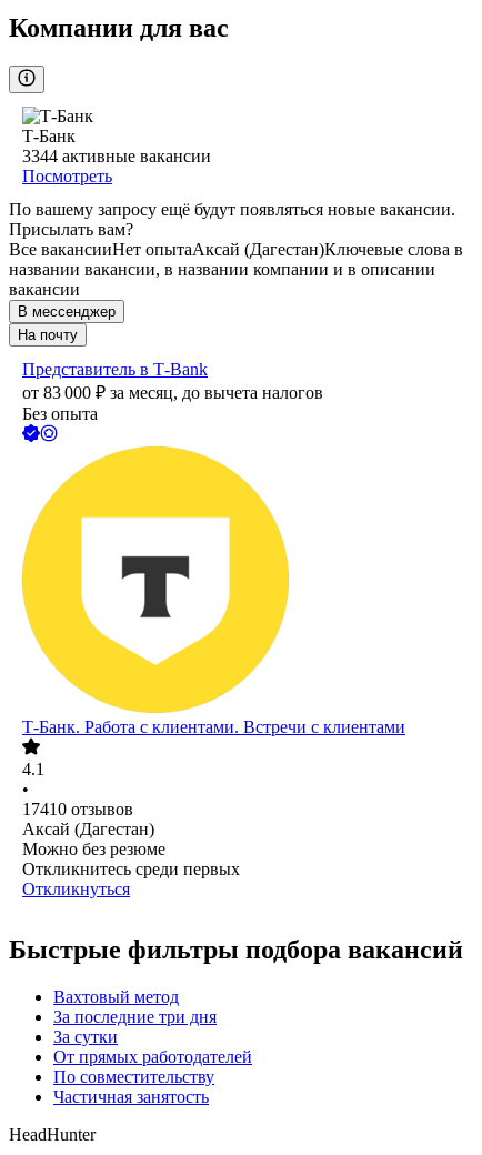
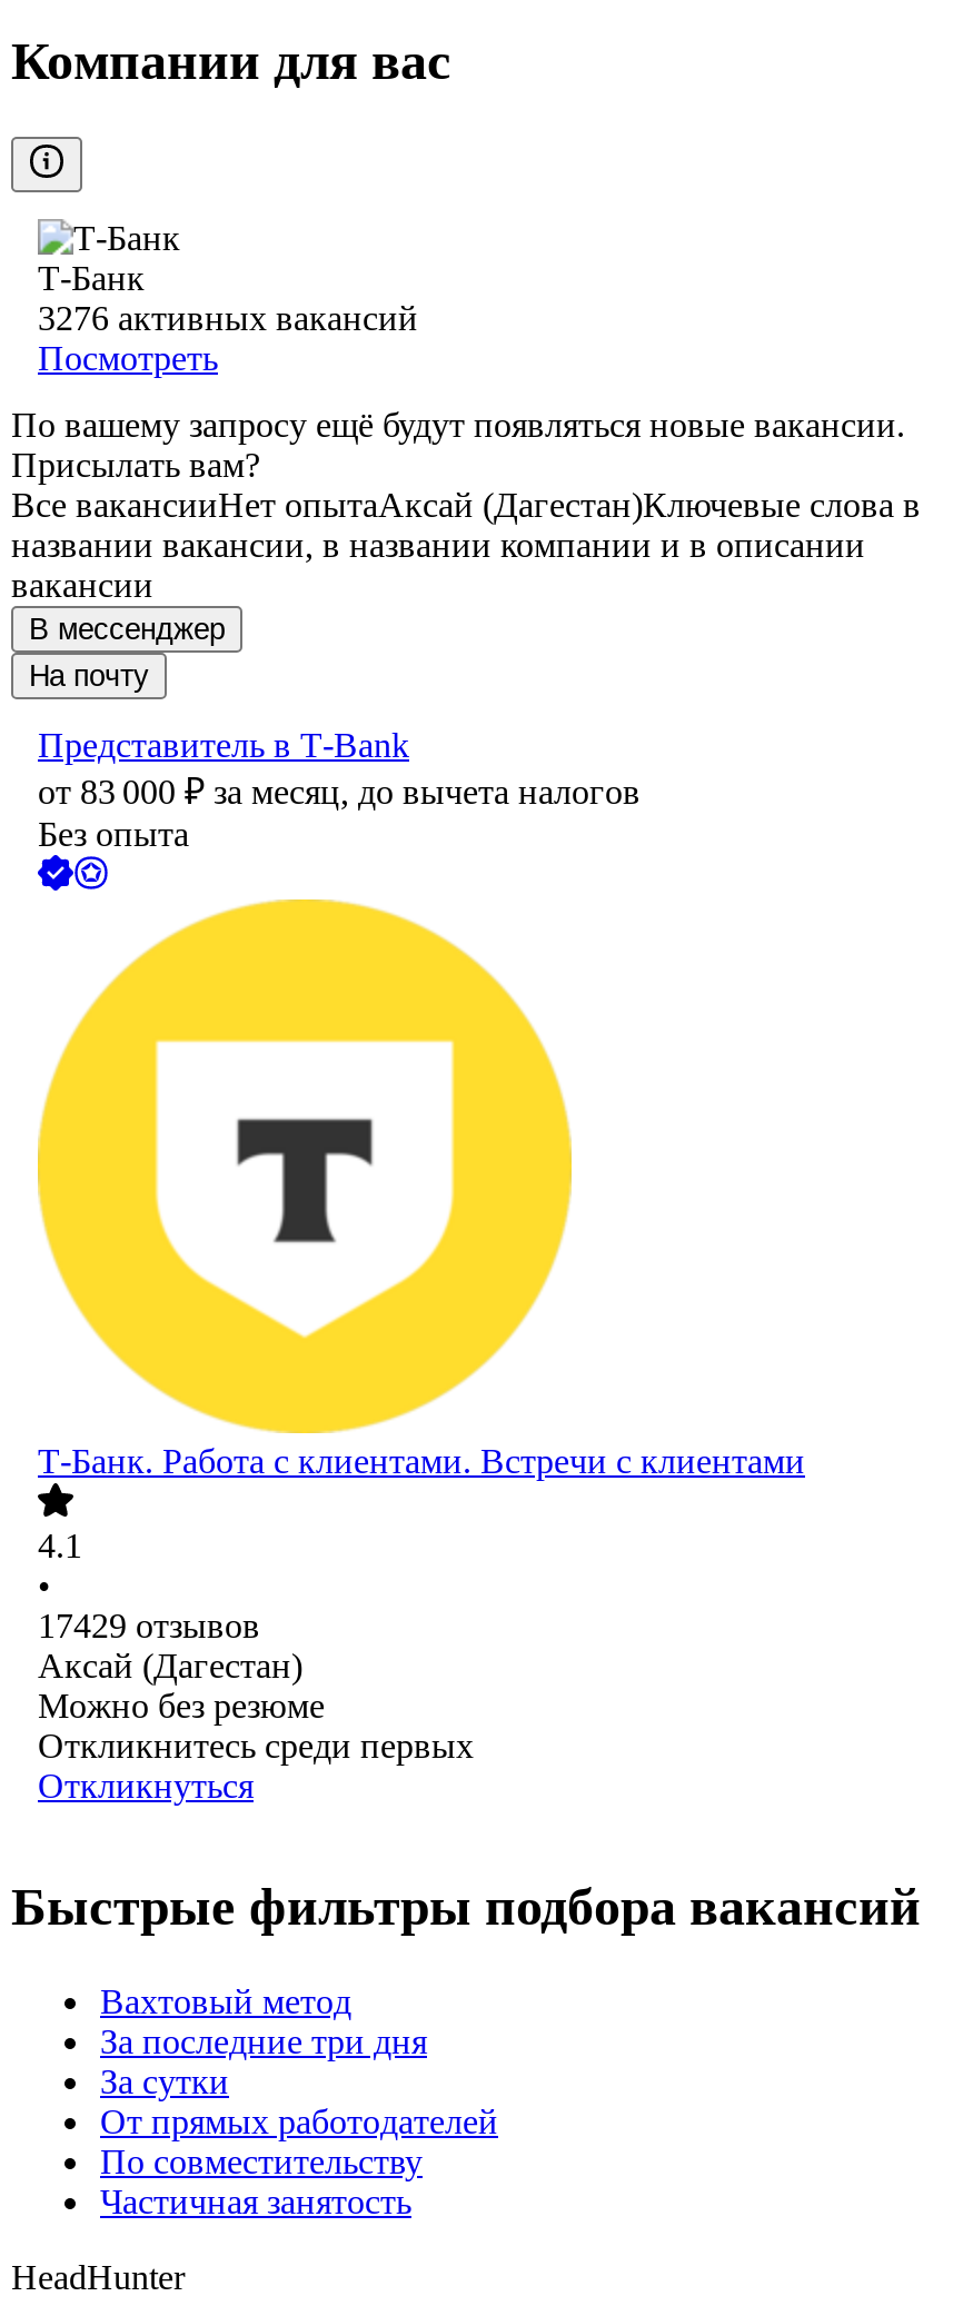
- 3344 активные вакансии
+ 3276 активных вакансий

- 17410 отзывов
+ 17429 отзывов
